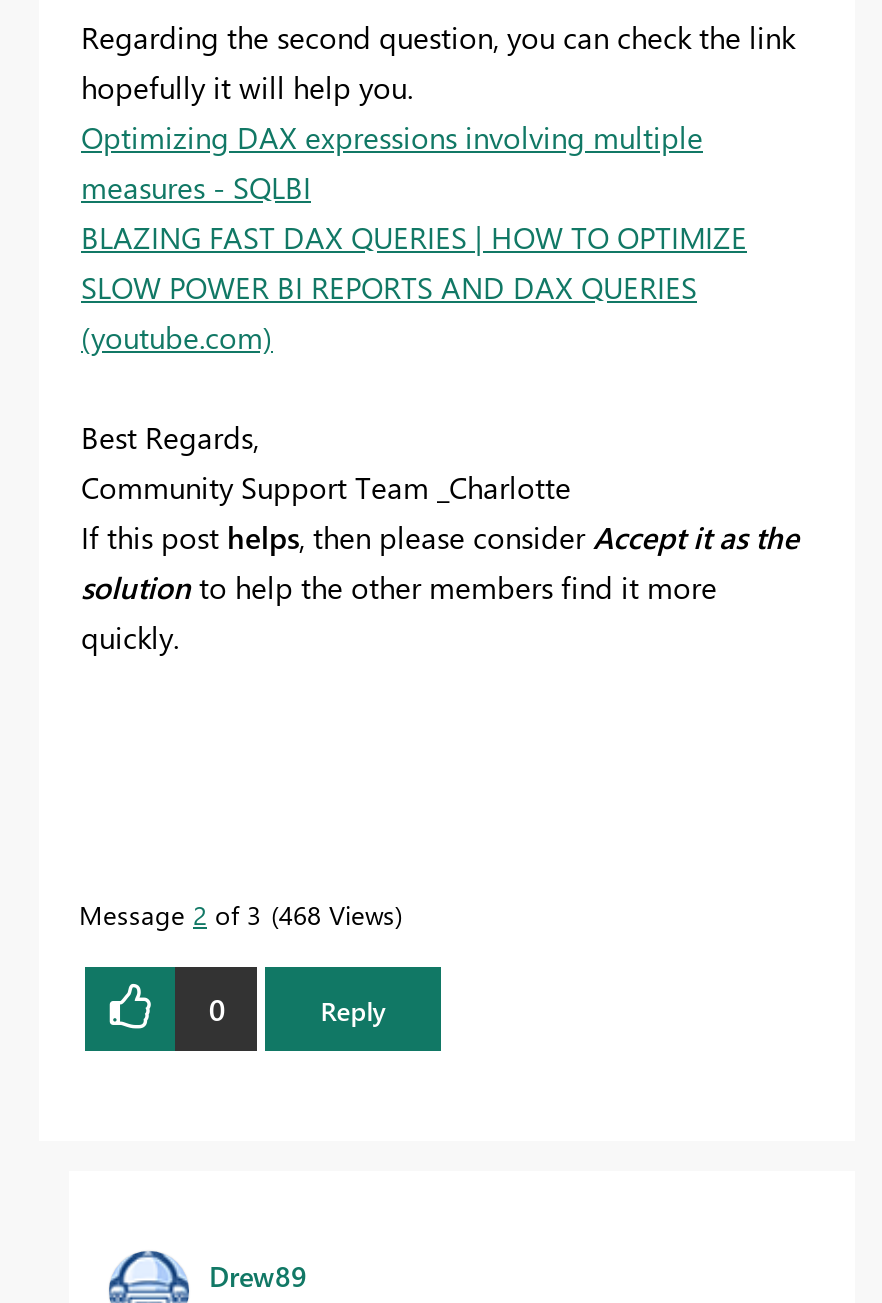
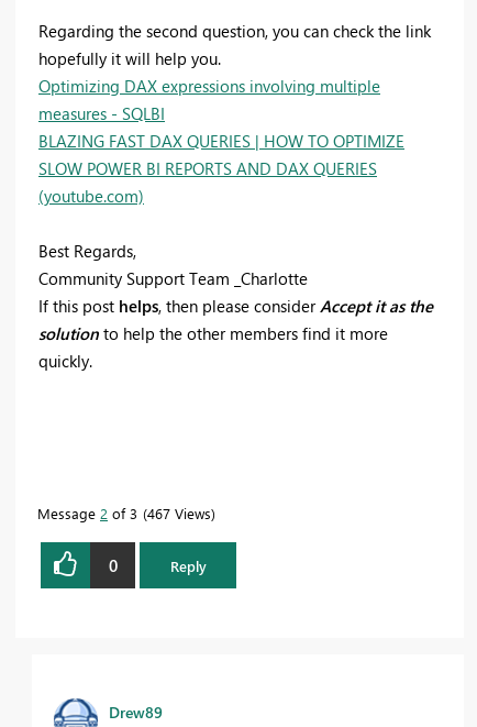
- Message 2 of 3 468 Views
+ Message 2 of 3 467 Views
